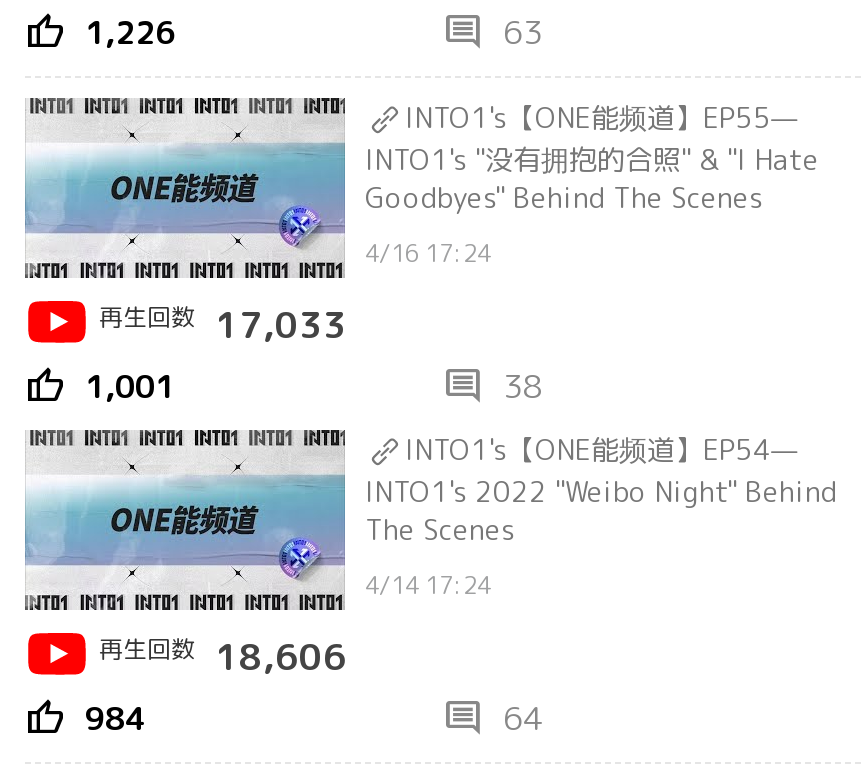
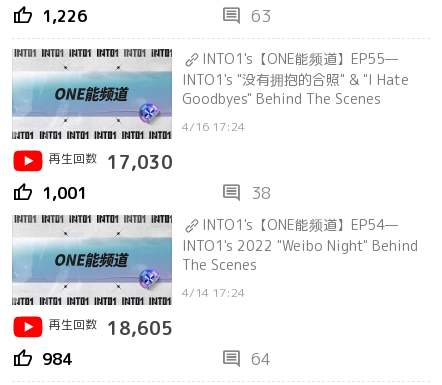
- 再生回数 17,033
+ 再生回数 17,030

- 再生回数 18,606
+ 再生回数 18,605
